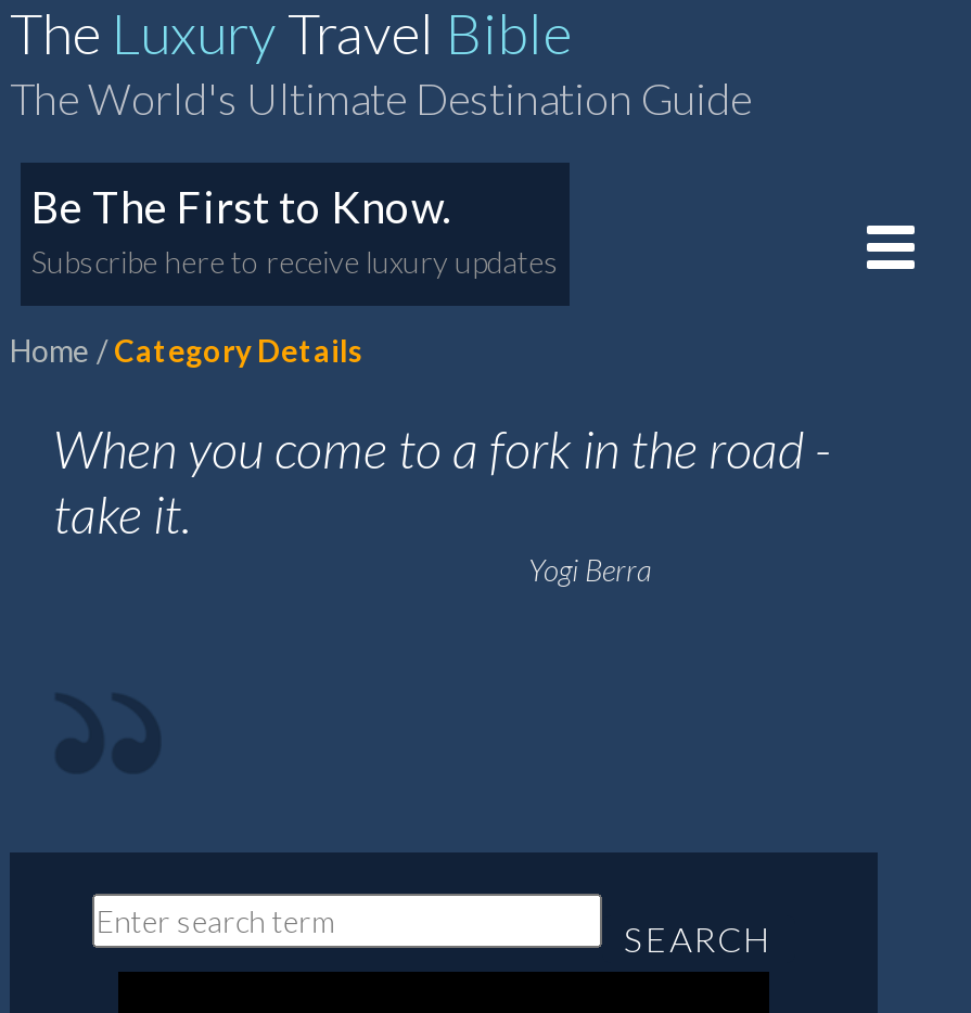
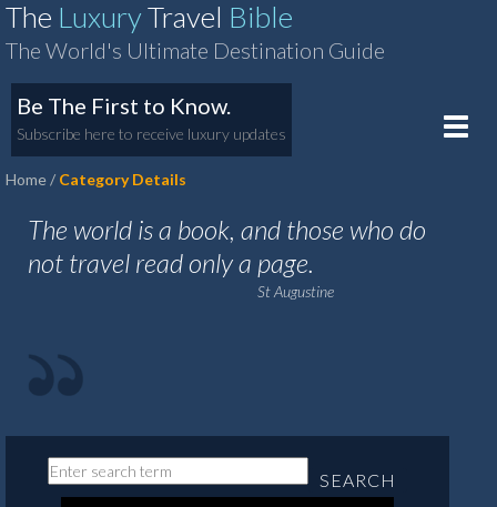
- When you come to a fork in the road -
- take it.
- Yogi Berra
+ The world is a book, and those who do
+ not travel read only a page.
+ St Augustine
